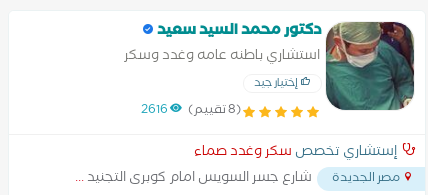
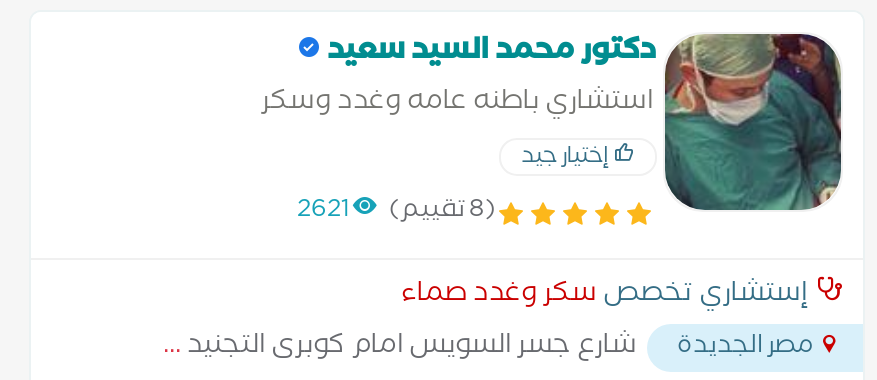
- 2616
+ 2621
